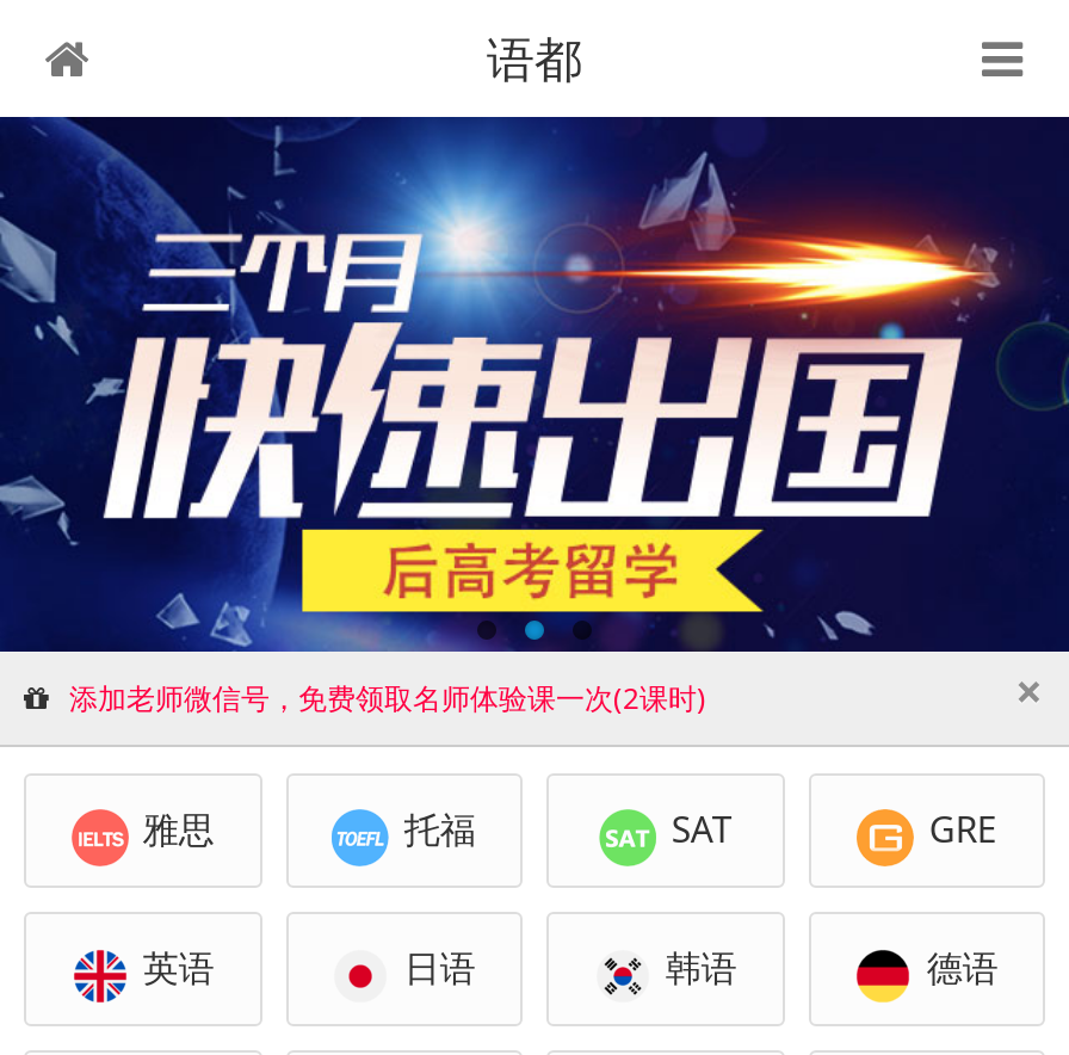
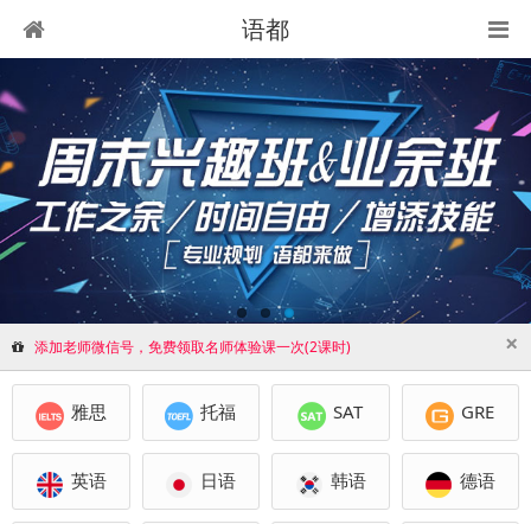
- [image]
+ [image]
